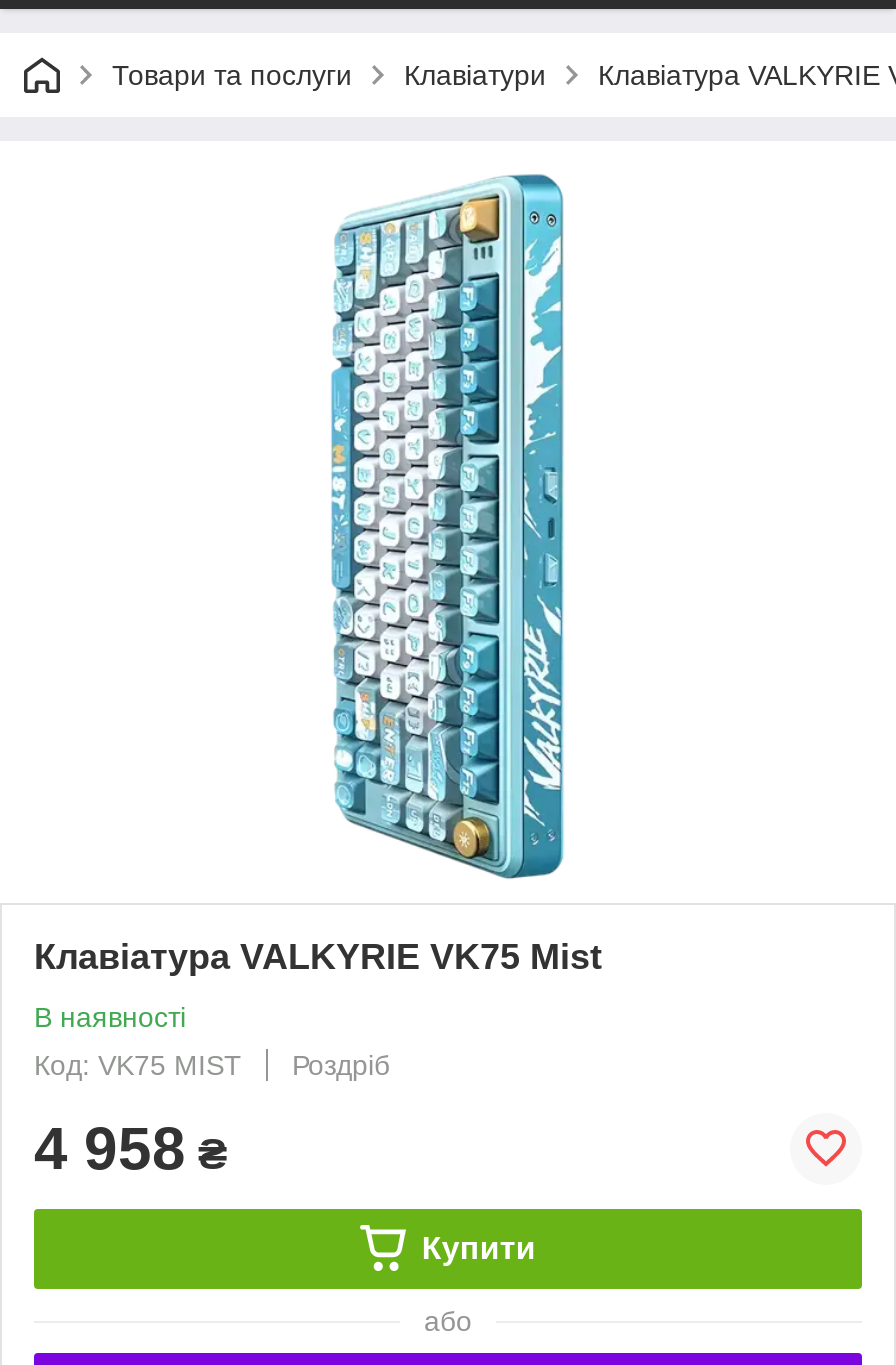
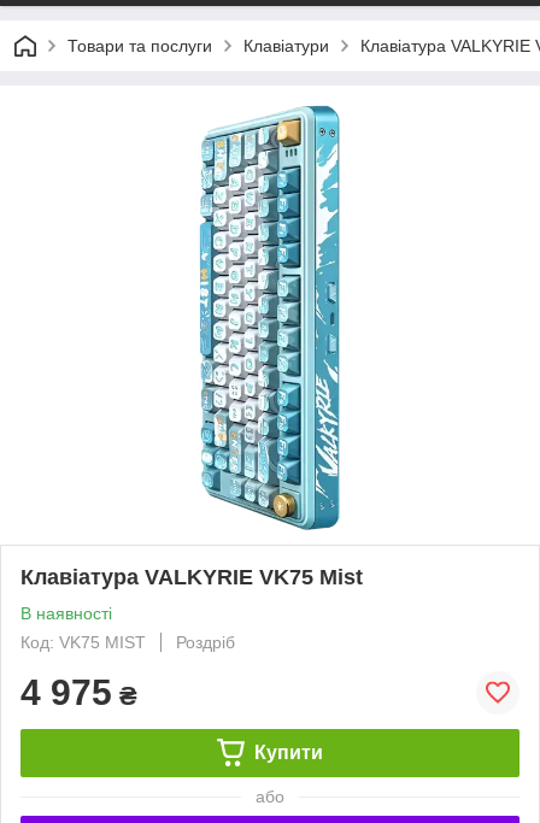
- 4 958 ₴
+ 4 975 ₴
